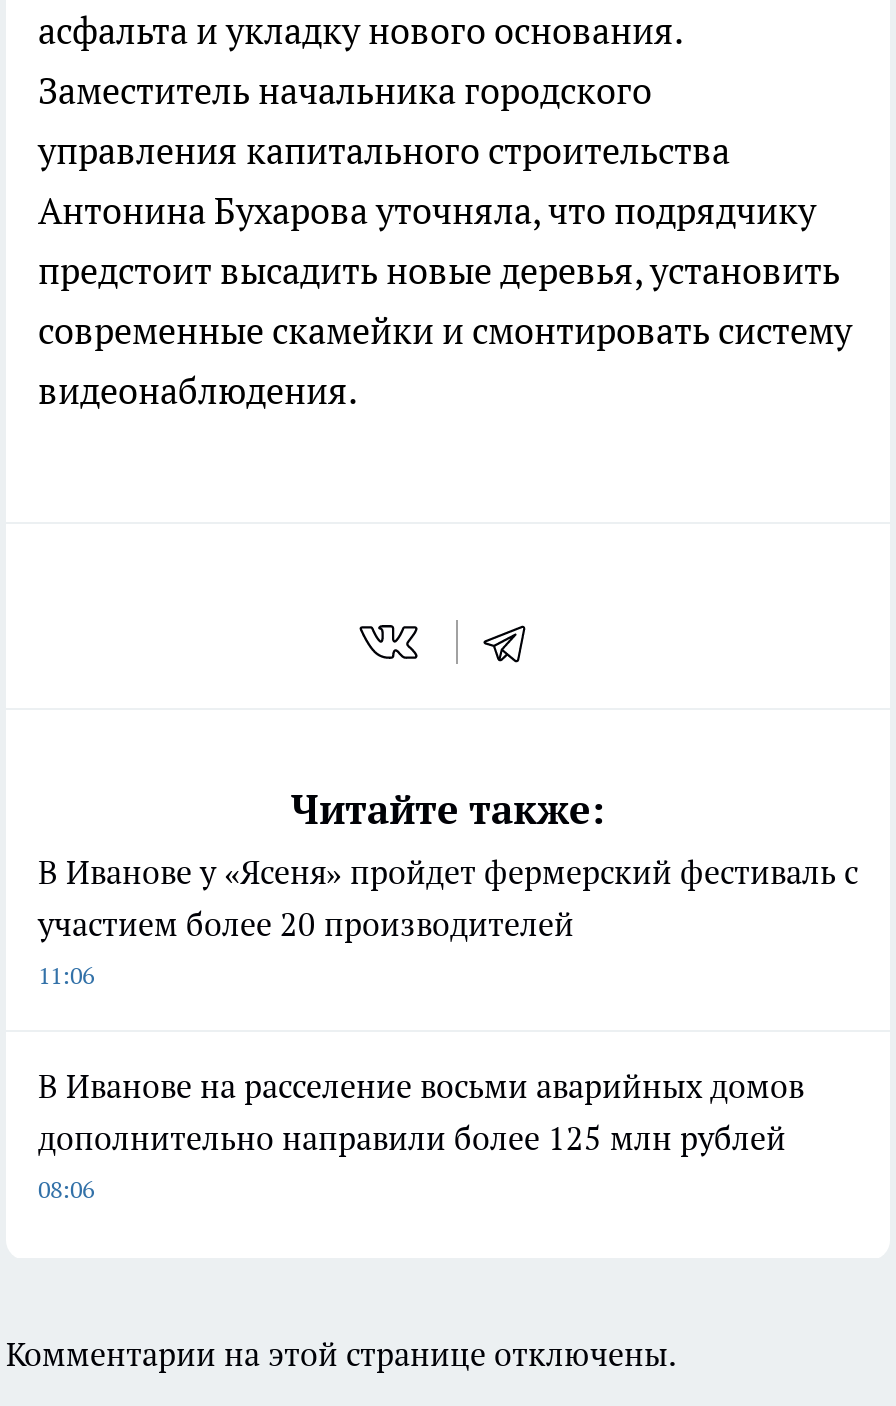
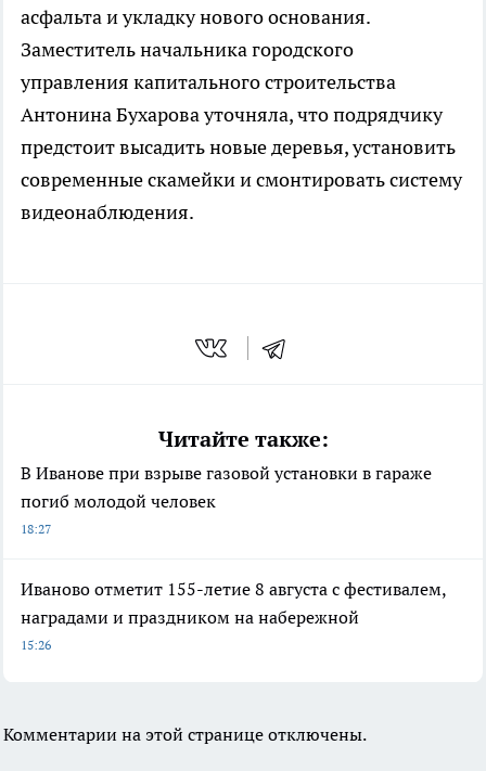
- В Иванове у «Ясеня» пройдет фермерский фестиваль с
- участием более 20 производителей
- 11:06
+ В Иванове при взрыве газовой установки в гараже
+ погиб молодой человек
+ 18:27

- В Иванове на расселение восьми аварийных домов
- дополнительно направили более 125 млн рублей
- 08:06
+ Иваново отметит 155-летие 8 августа с фестивалем,
+ наградами и праздником на набережной
+ 15:26
